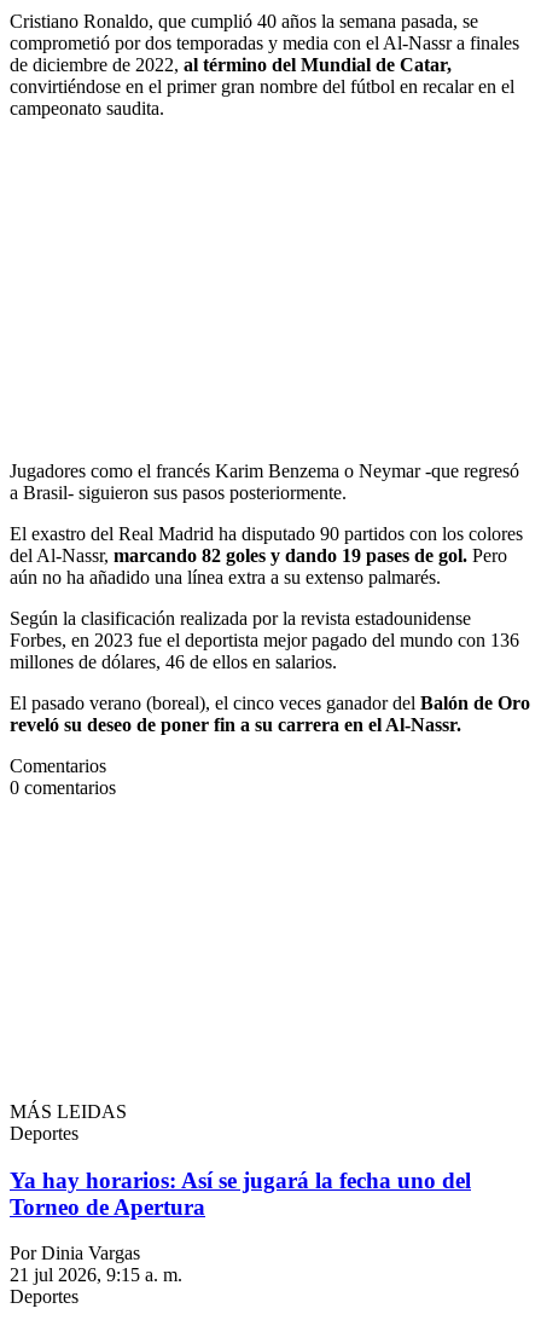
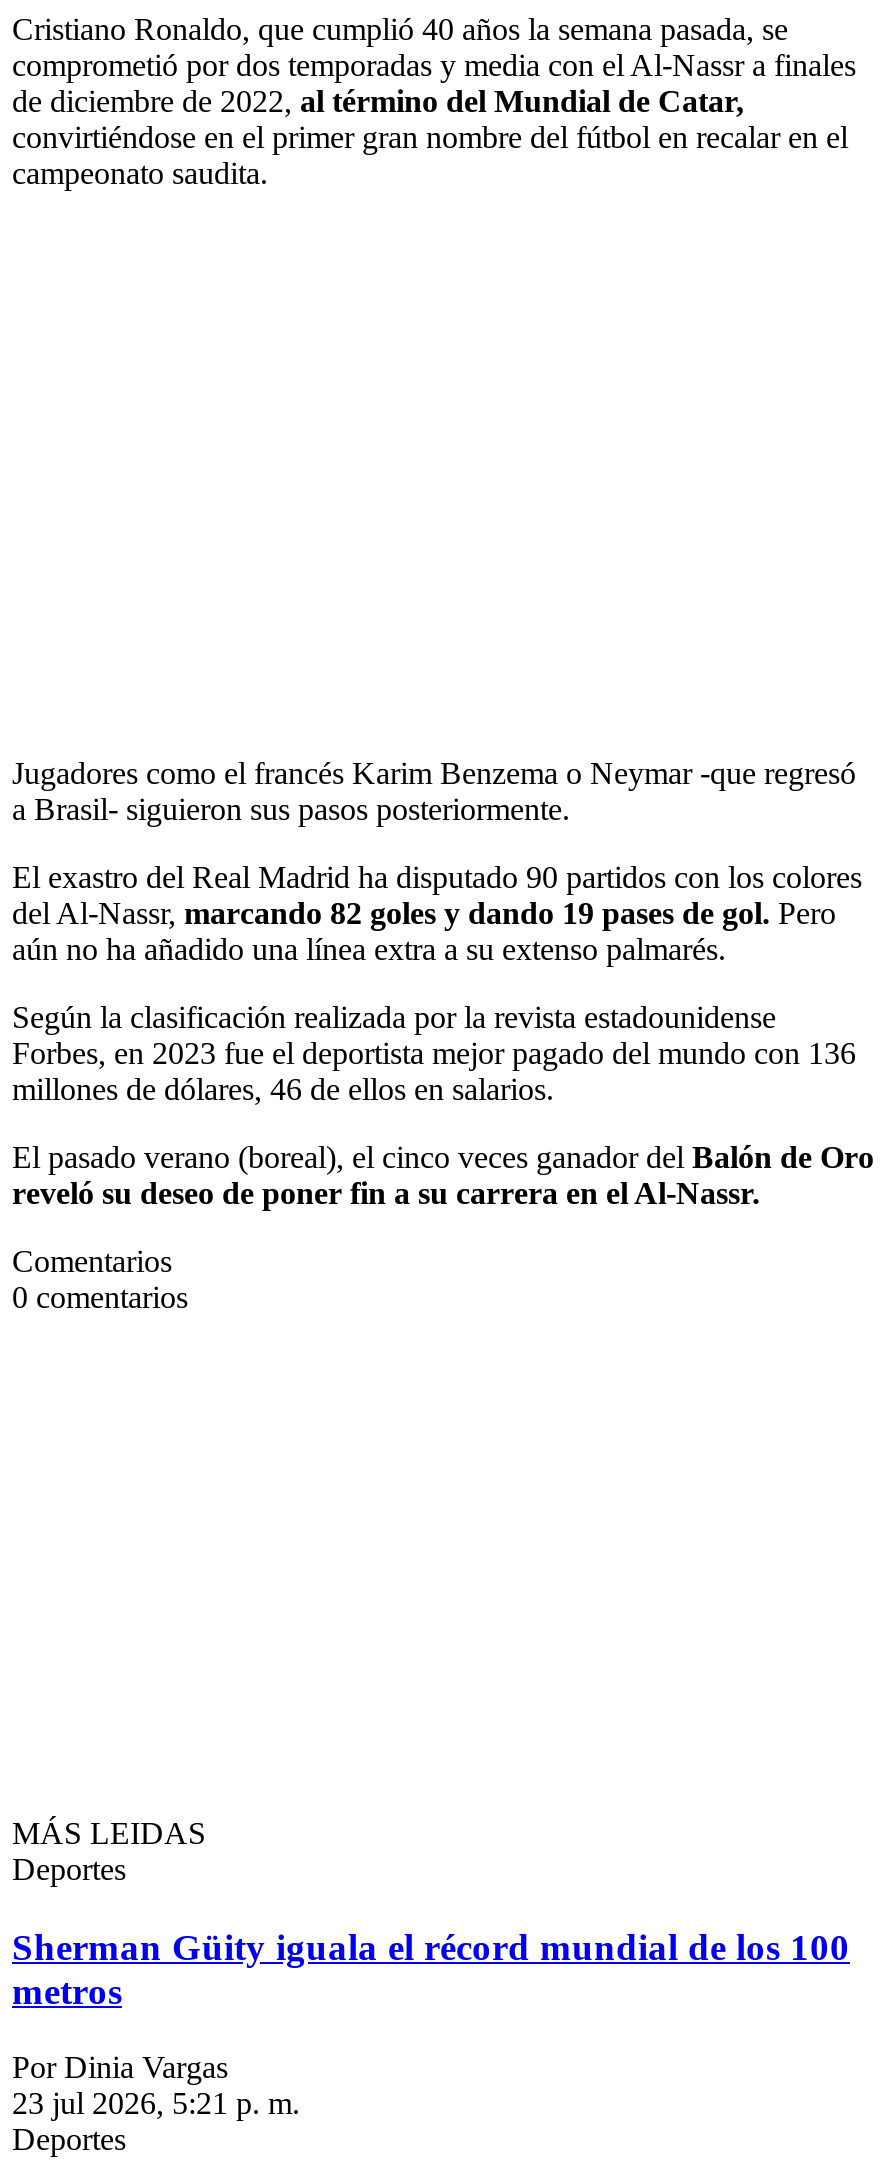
- Ya hay horarios: Así se jugará la fecha uno del
- Torneo de Apertura
+ Sherman Güity iguala el récord mundial de los 100
+ metros

- 21 jul 2026, 9:15 a. m.
+ 23 jul 2026, 5:21 p. m.
